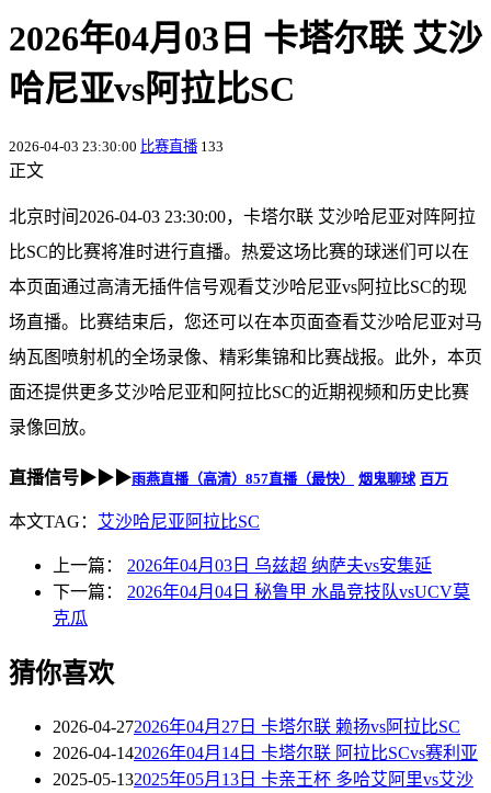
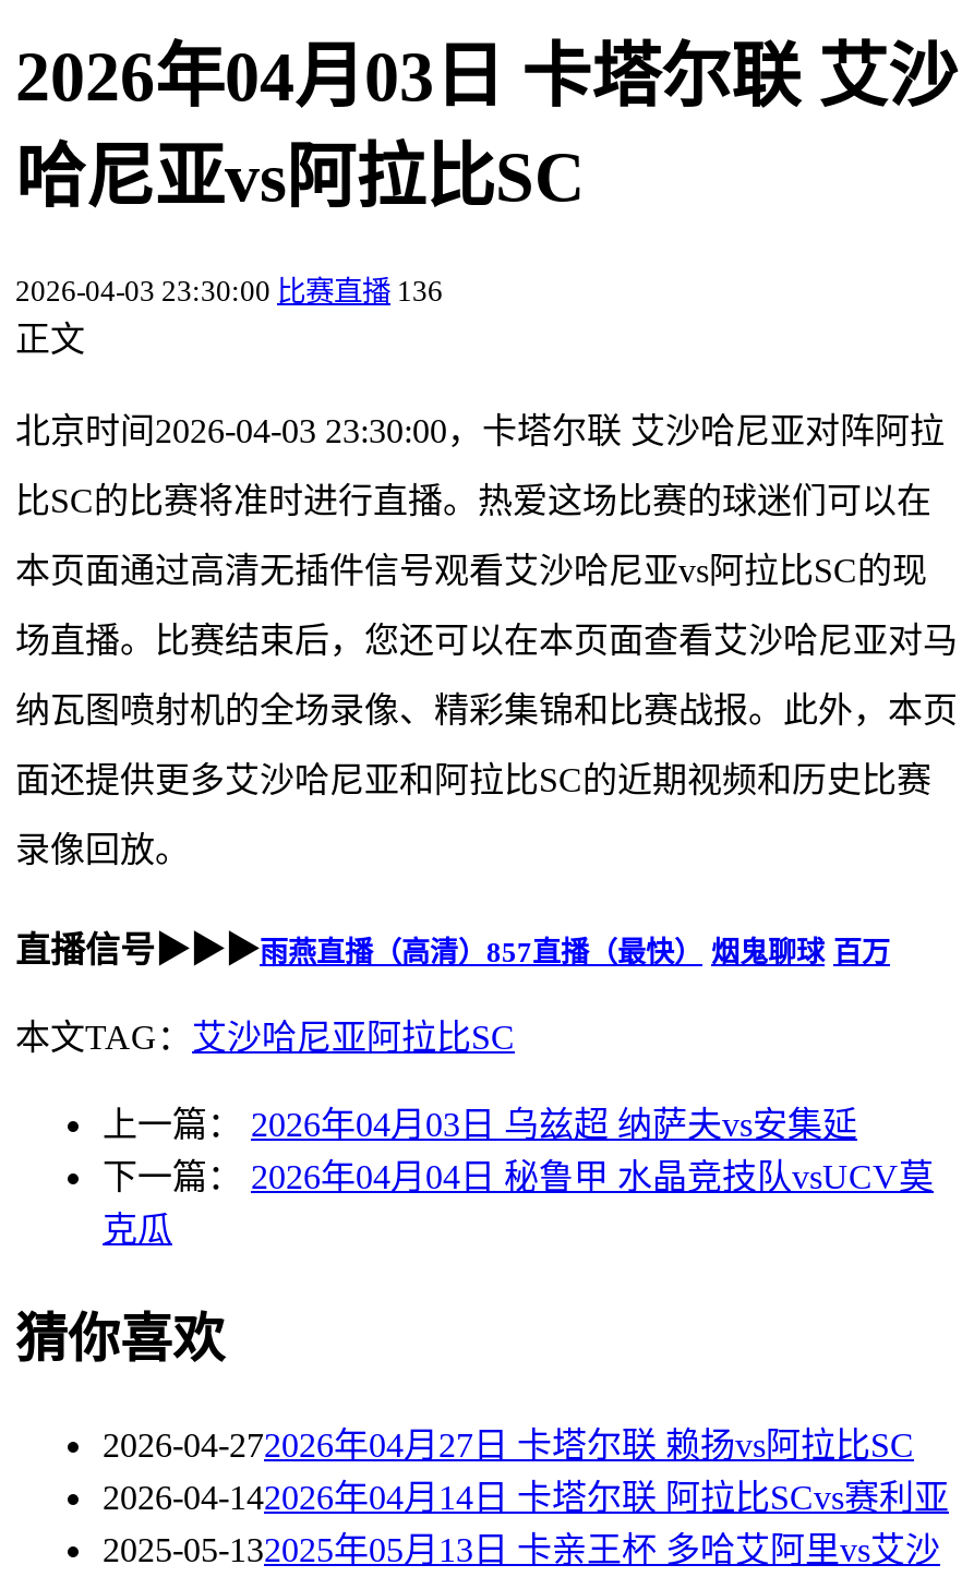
- 2026-04-03 23:30:00比赛直播 133
+ 2026-04-03 23:30:00比赛直播 136
